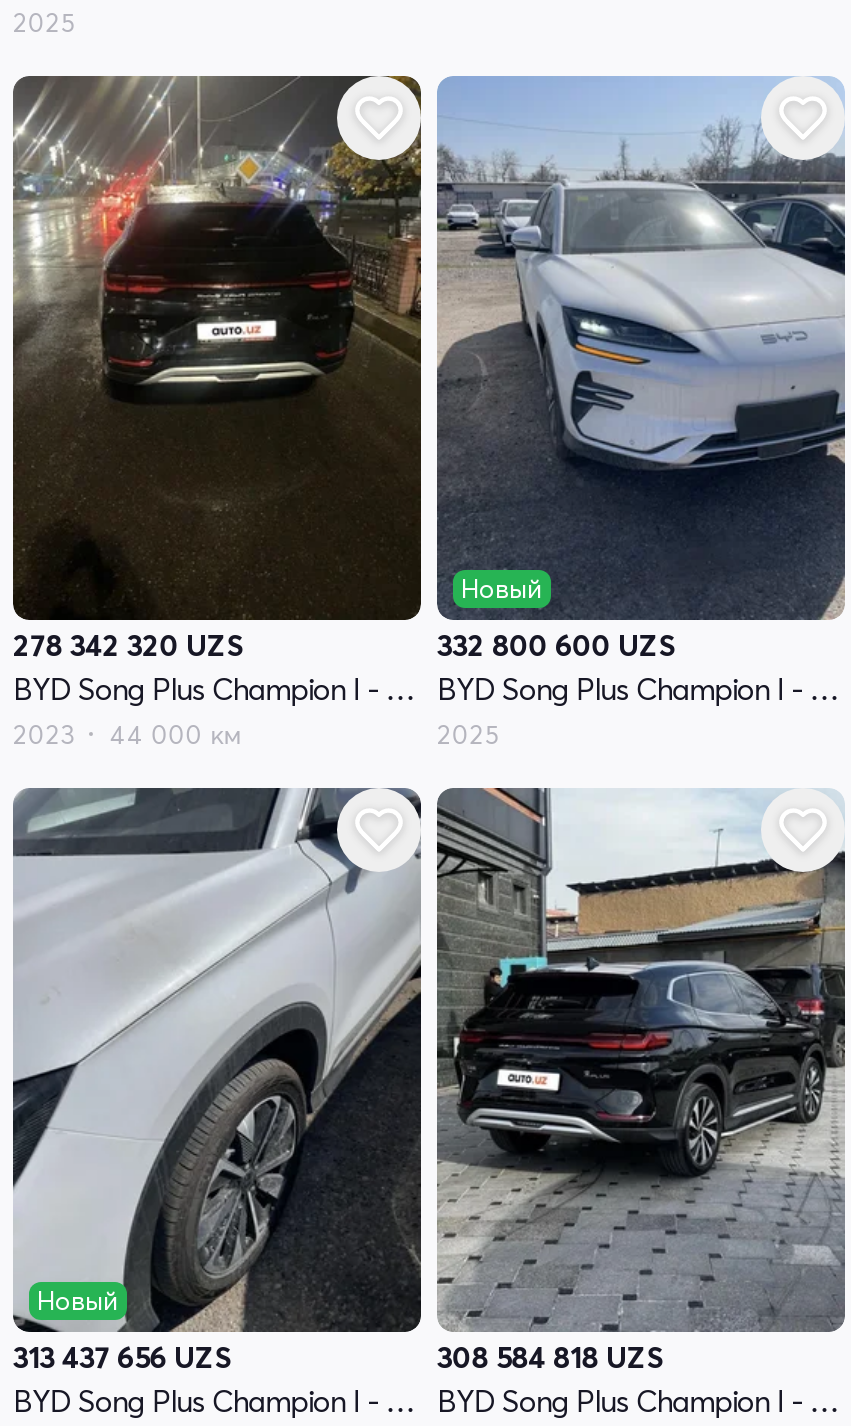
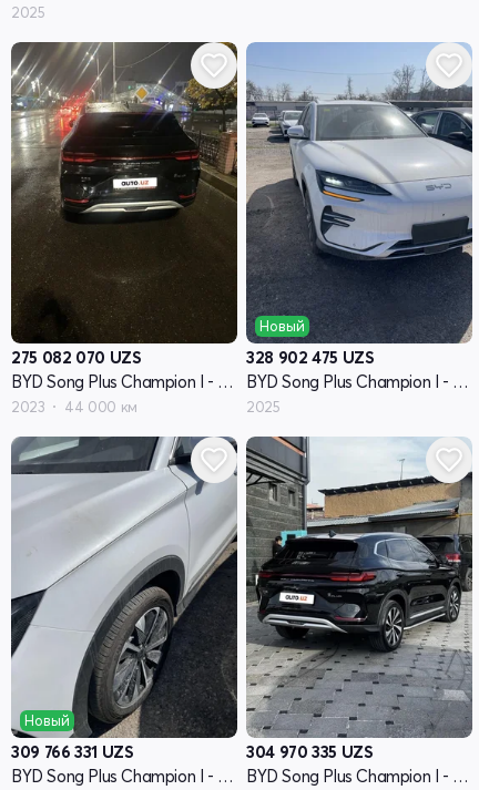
- 278 342 320 UZS
+ 275 082 070 UZS

- 332 800 600 UZS
+ 328 902 475 UZS

- 313 437 656 UZS
+ 309 766 331 UZS

- 308 584 818 UZS
+ 304 970 335 UZS
